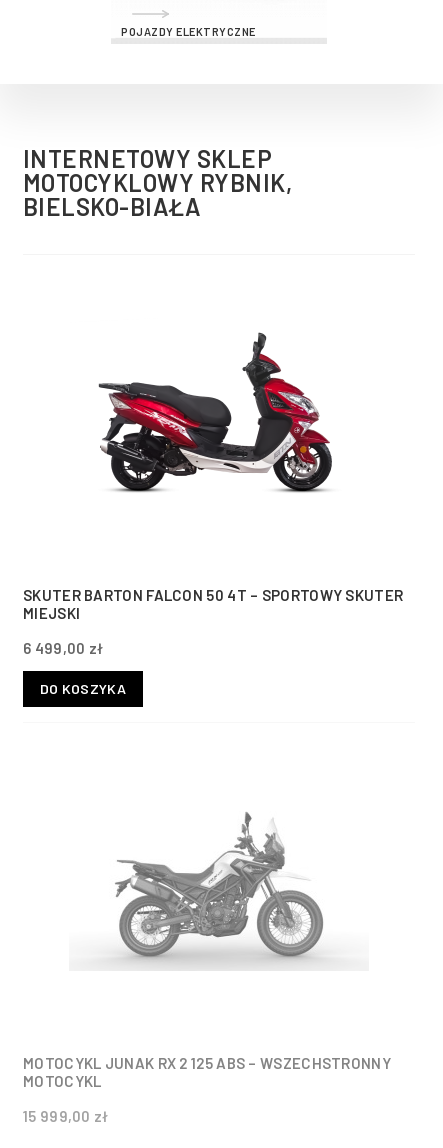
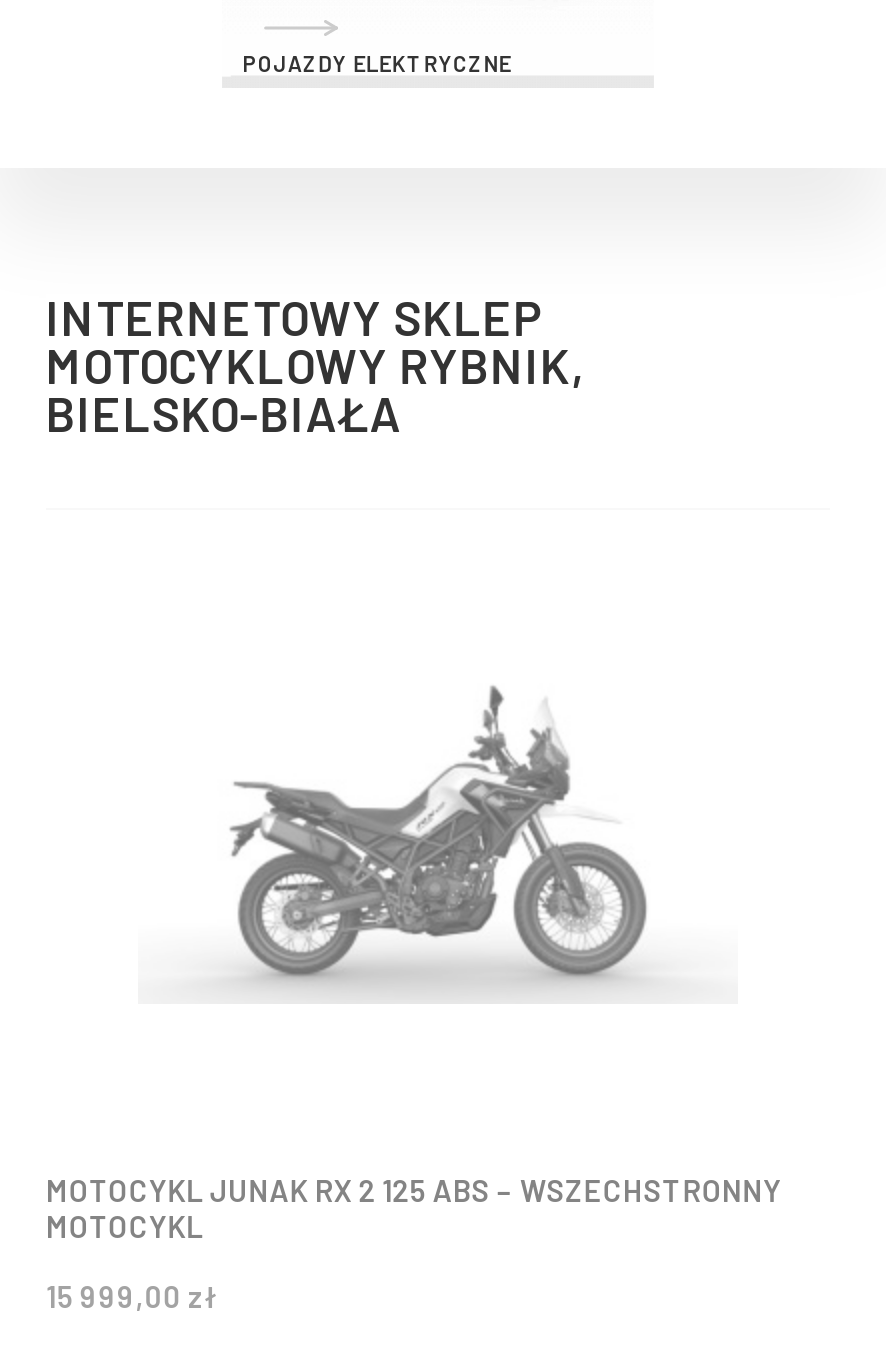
- [image]

- SKUTER BARTON FALCON 50 4T – SPORTOWY SKUTER
- MIEJSKI
- 6 499,00 zł
- DO KOSZYKA
